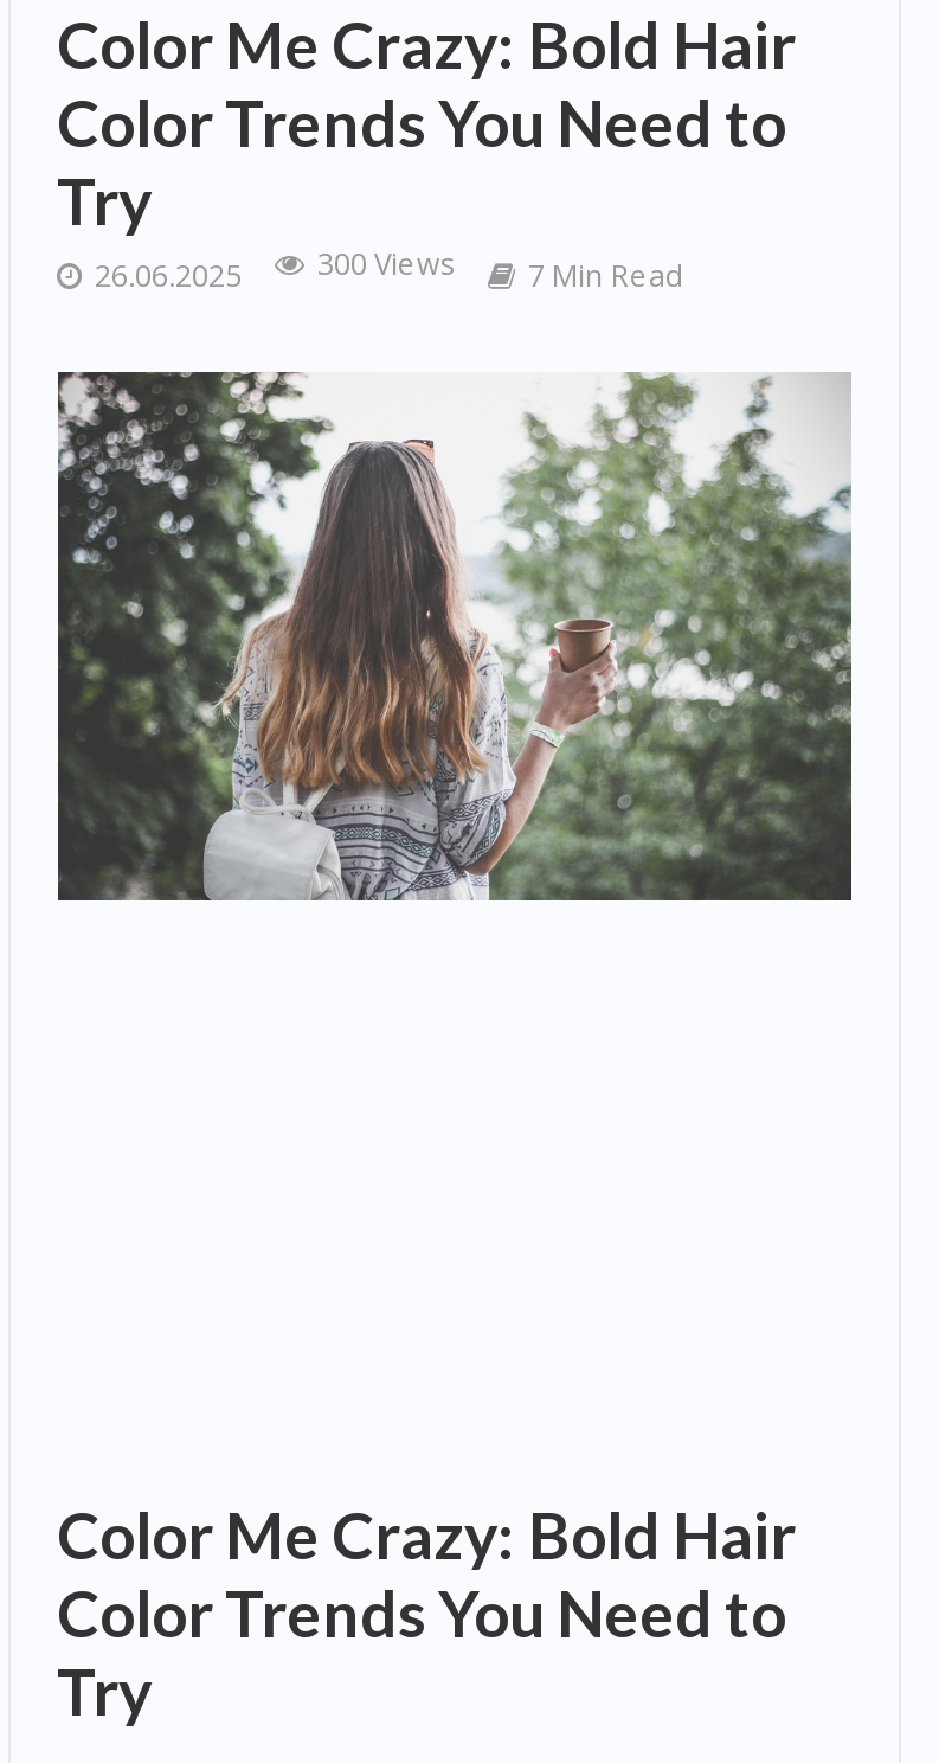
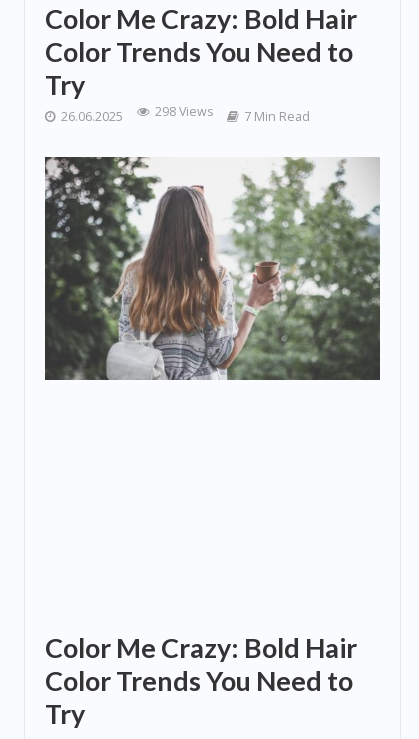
- 26.06.2025 300 Views 7 Min Read
+ 26.06.2025 298 Views 7 Min Read
